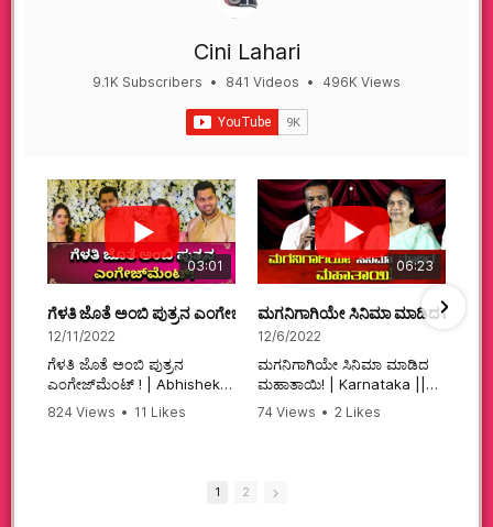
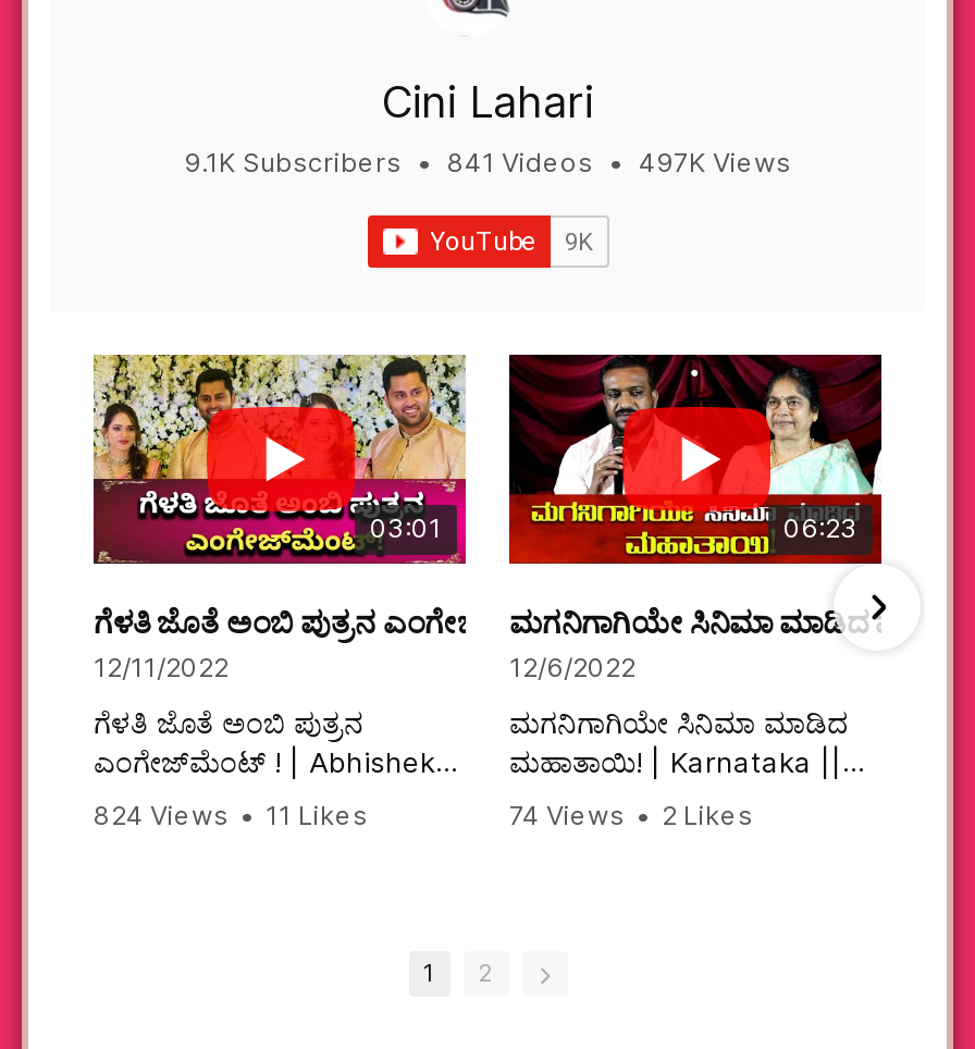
- 9.1K Subscribers • 841 Videos • 496K Views
+ 9.1K Subscribers • 841 Videos • 497K Views
